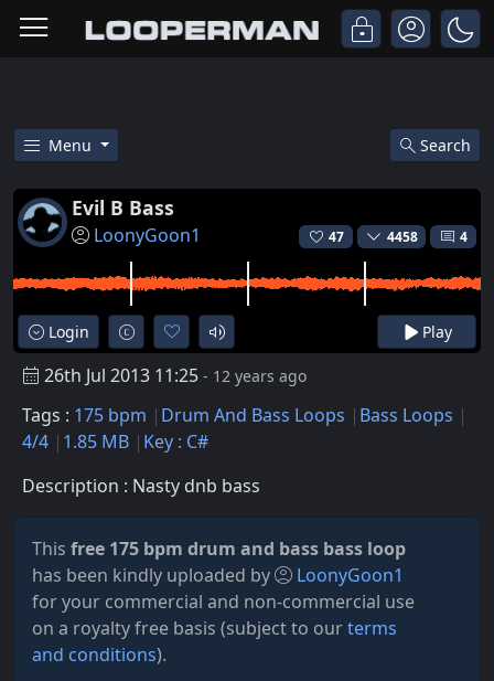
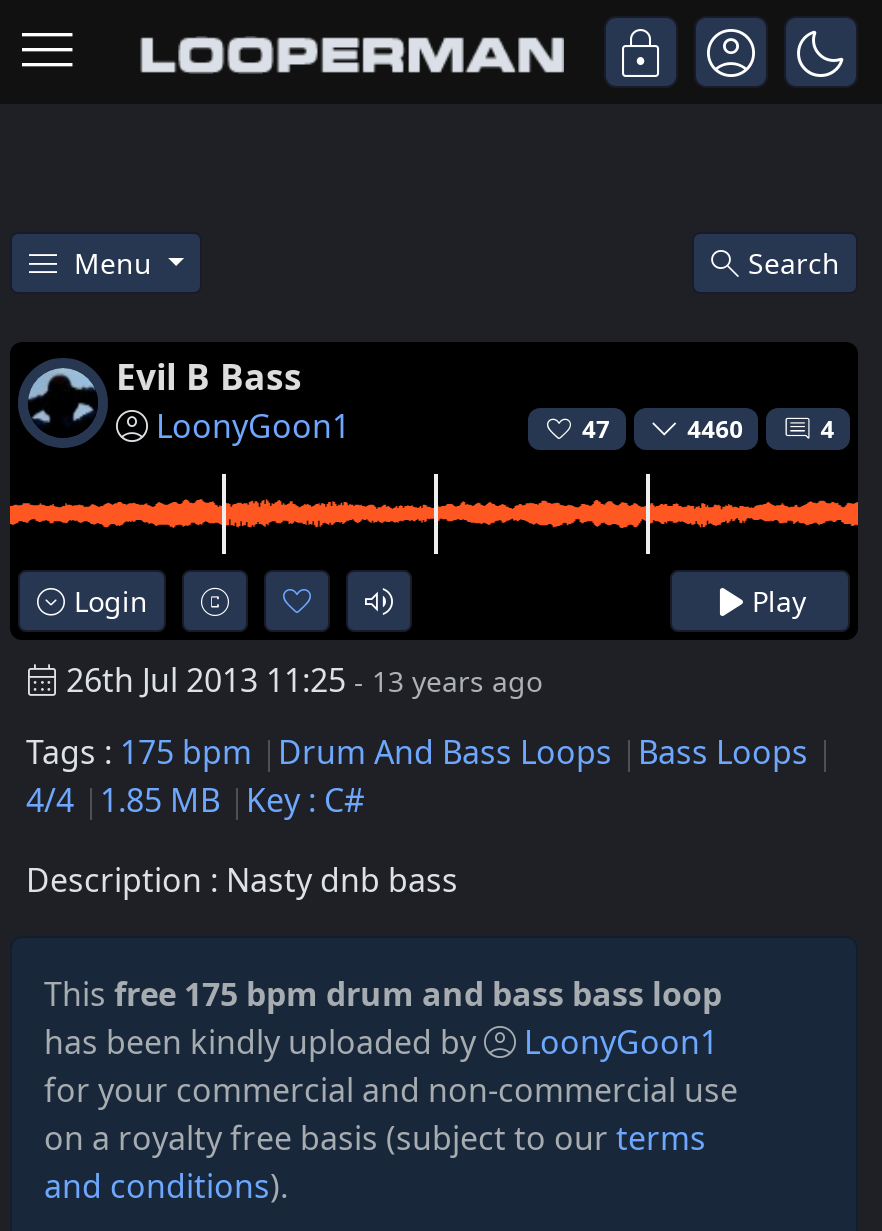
- 4458
+ 4460

- 26th Jul 2013 11:25 - 12 years ago
+ 26th Jul 2013 11:25 - 13 years ago
